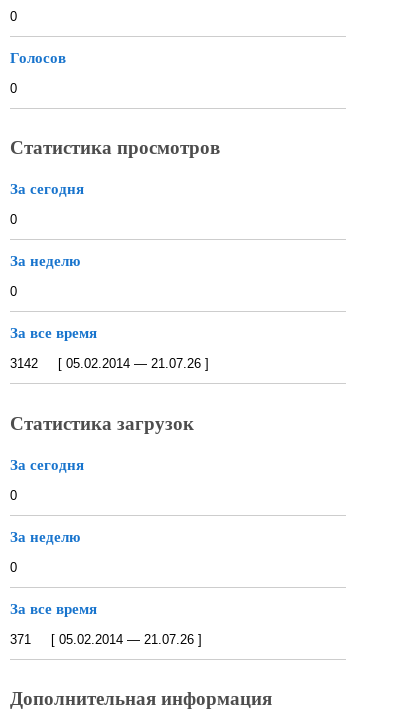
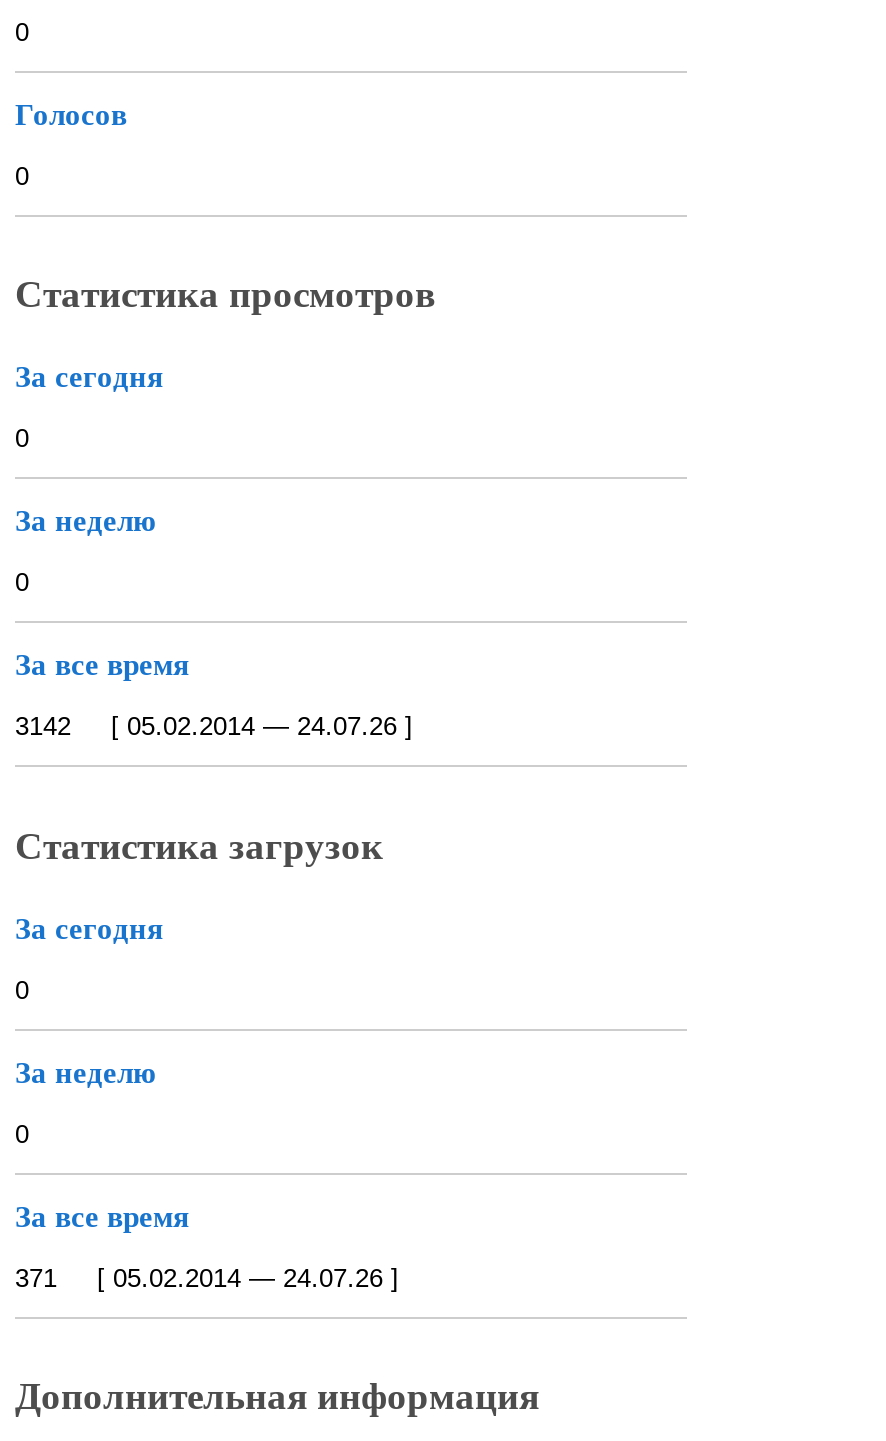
- 3142 [ 05.02.2014 — 21.07.26 ]
+ 3142 [ 05.02.2014 — 24.07.26 ]

- 371 [ 05.02.2014 — 21.07.26 ]
+ 371 [ 05.02.2014 — 24.07.26 ]
